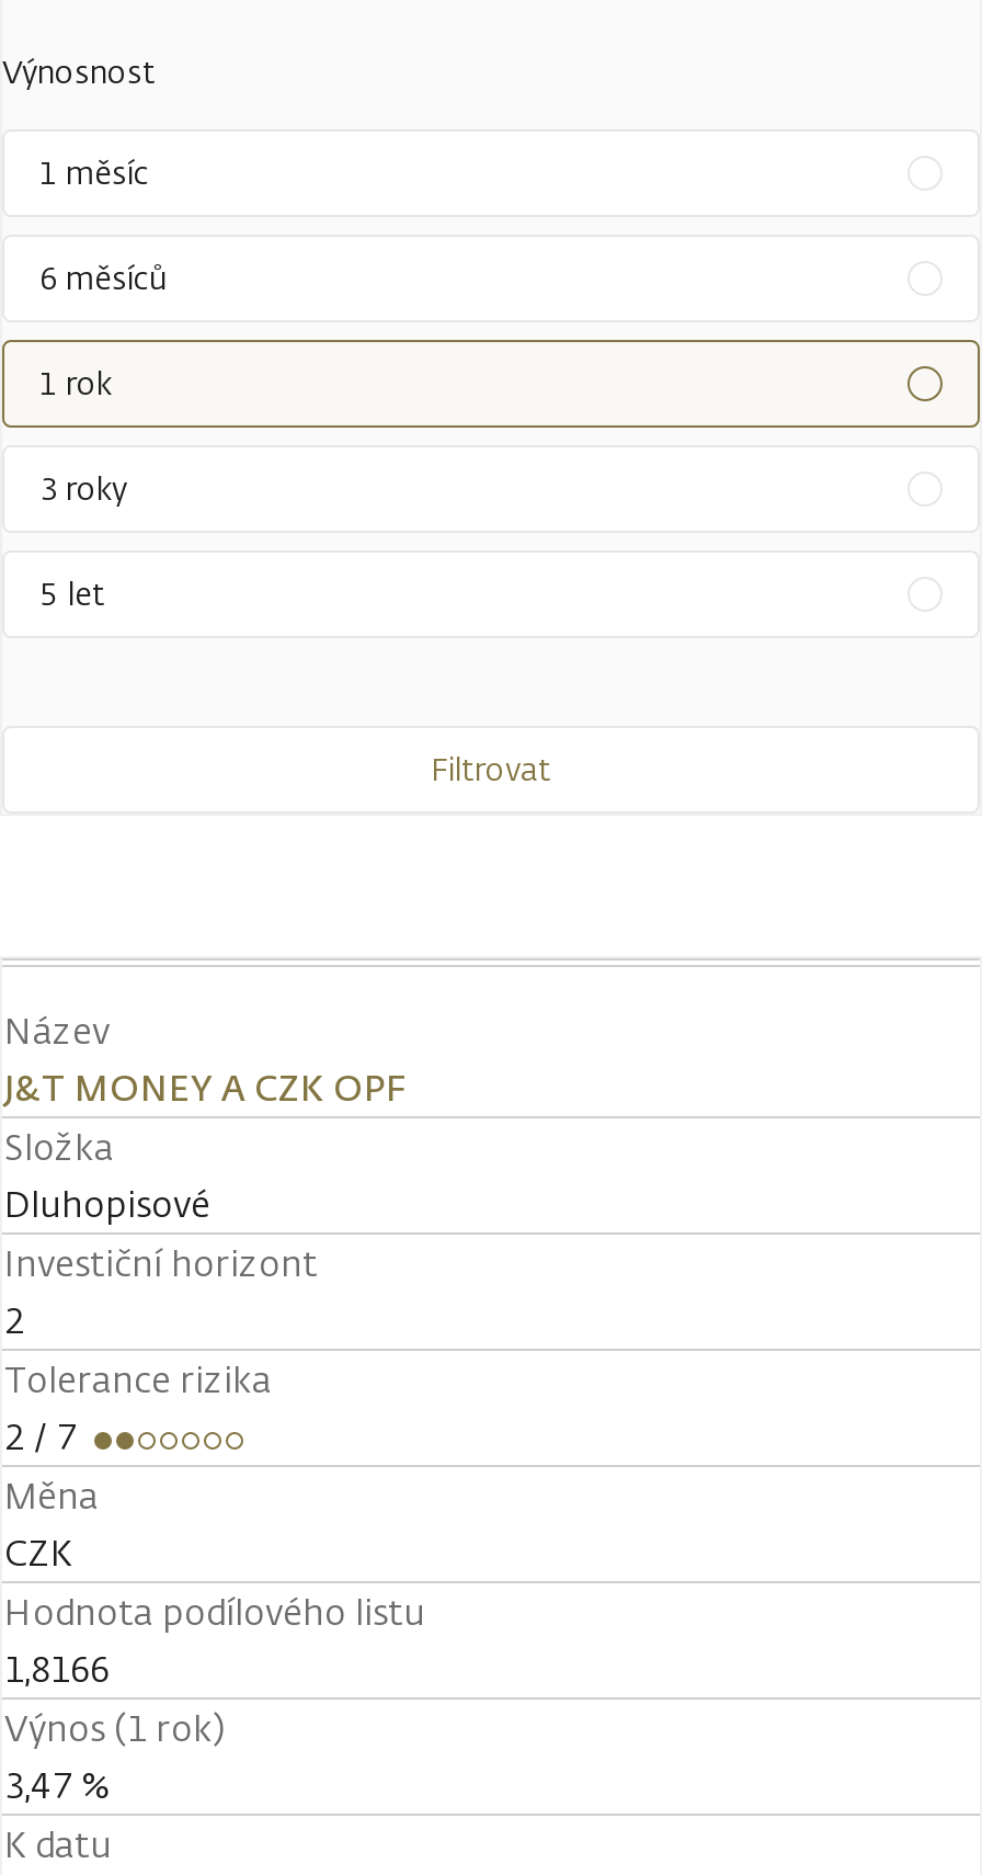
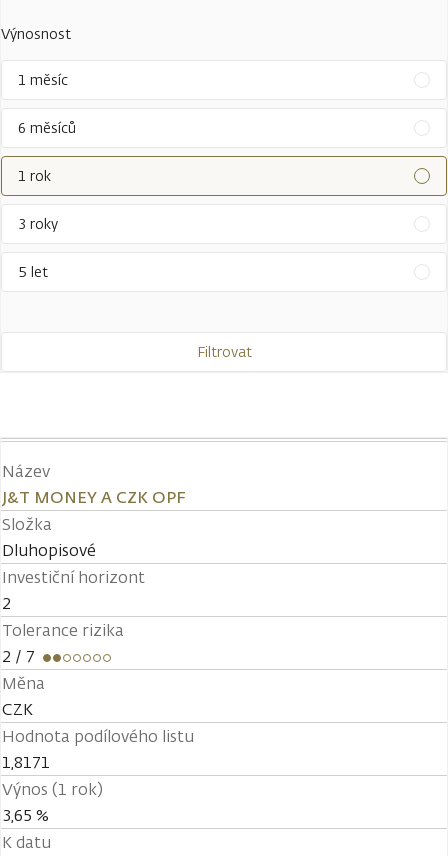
- 1,8166
+ 1,8171

- 3,47 %
+ 3,65 %
